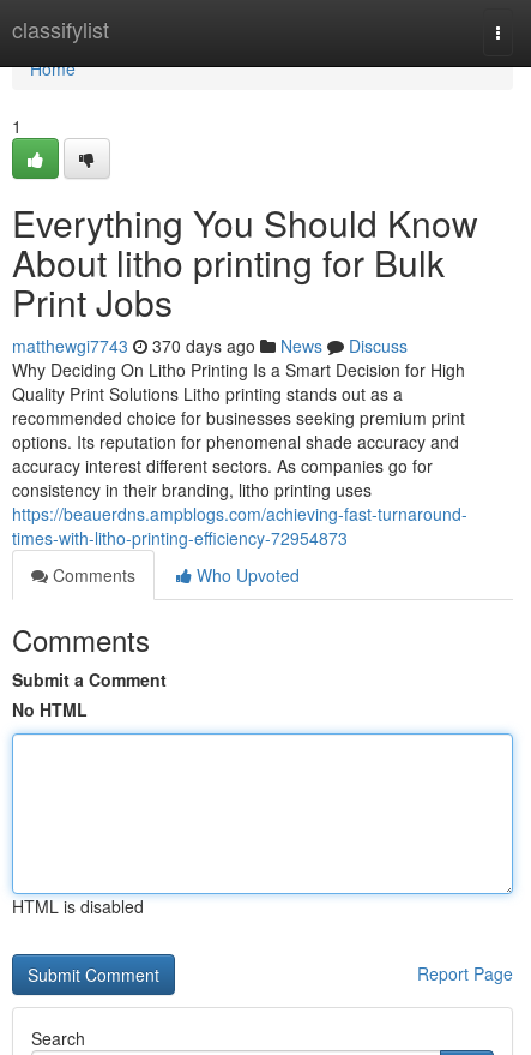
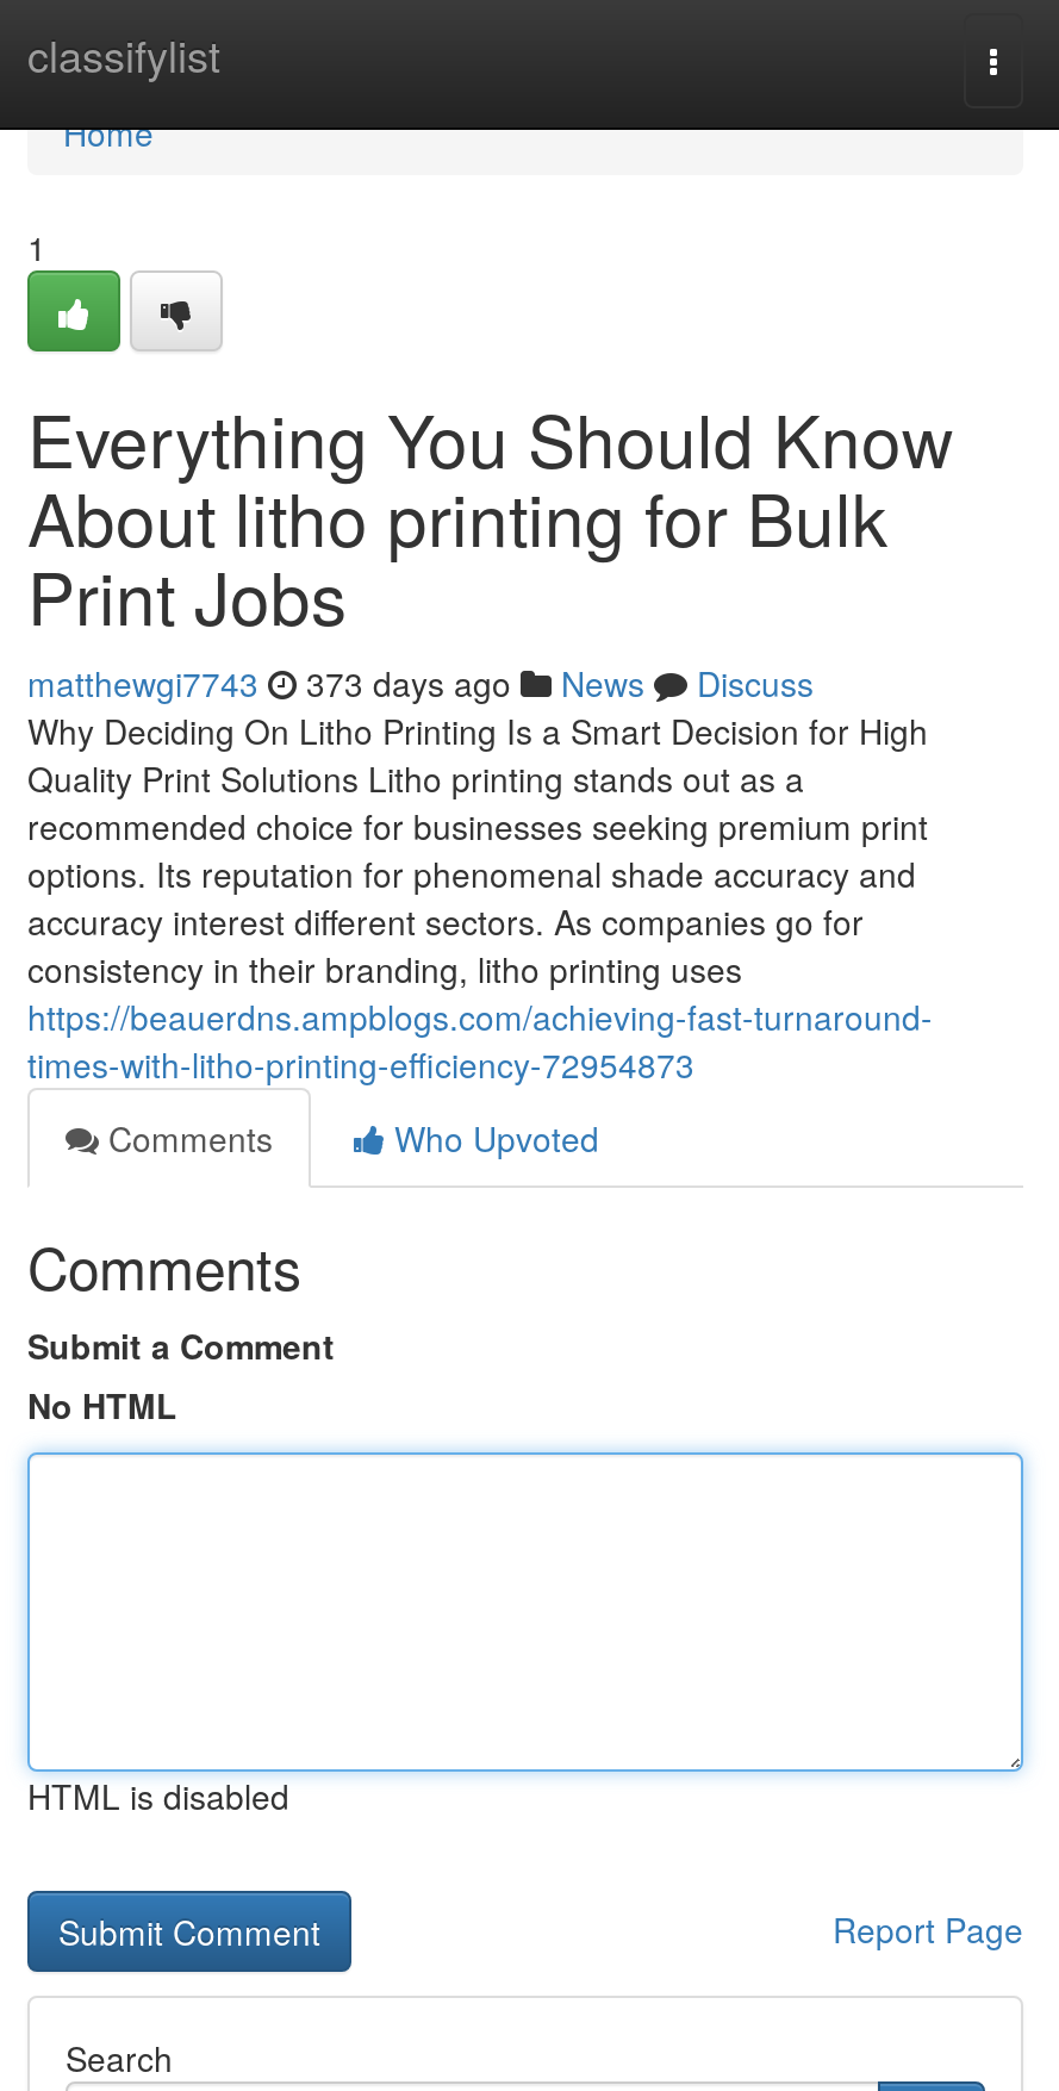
- matthewgi7743 370 days ago News Discuss
+ matthewgi7743 373 days ago News Discuss
